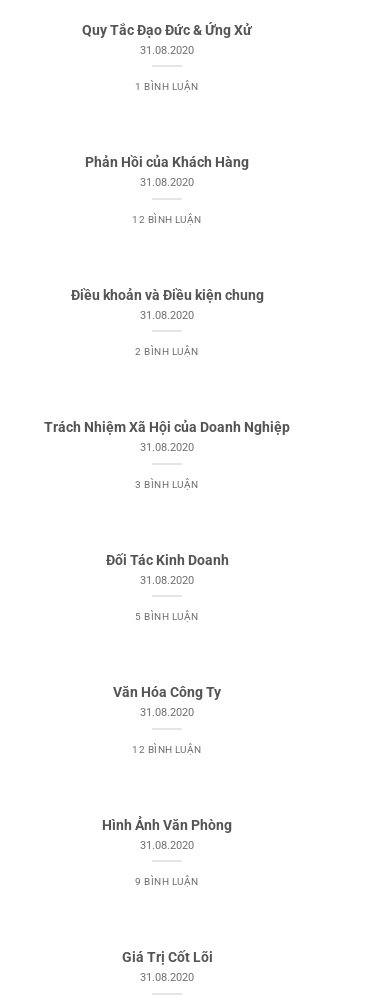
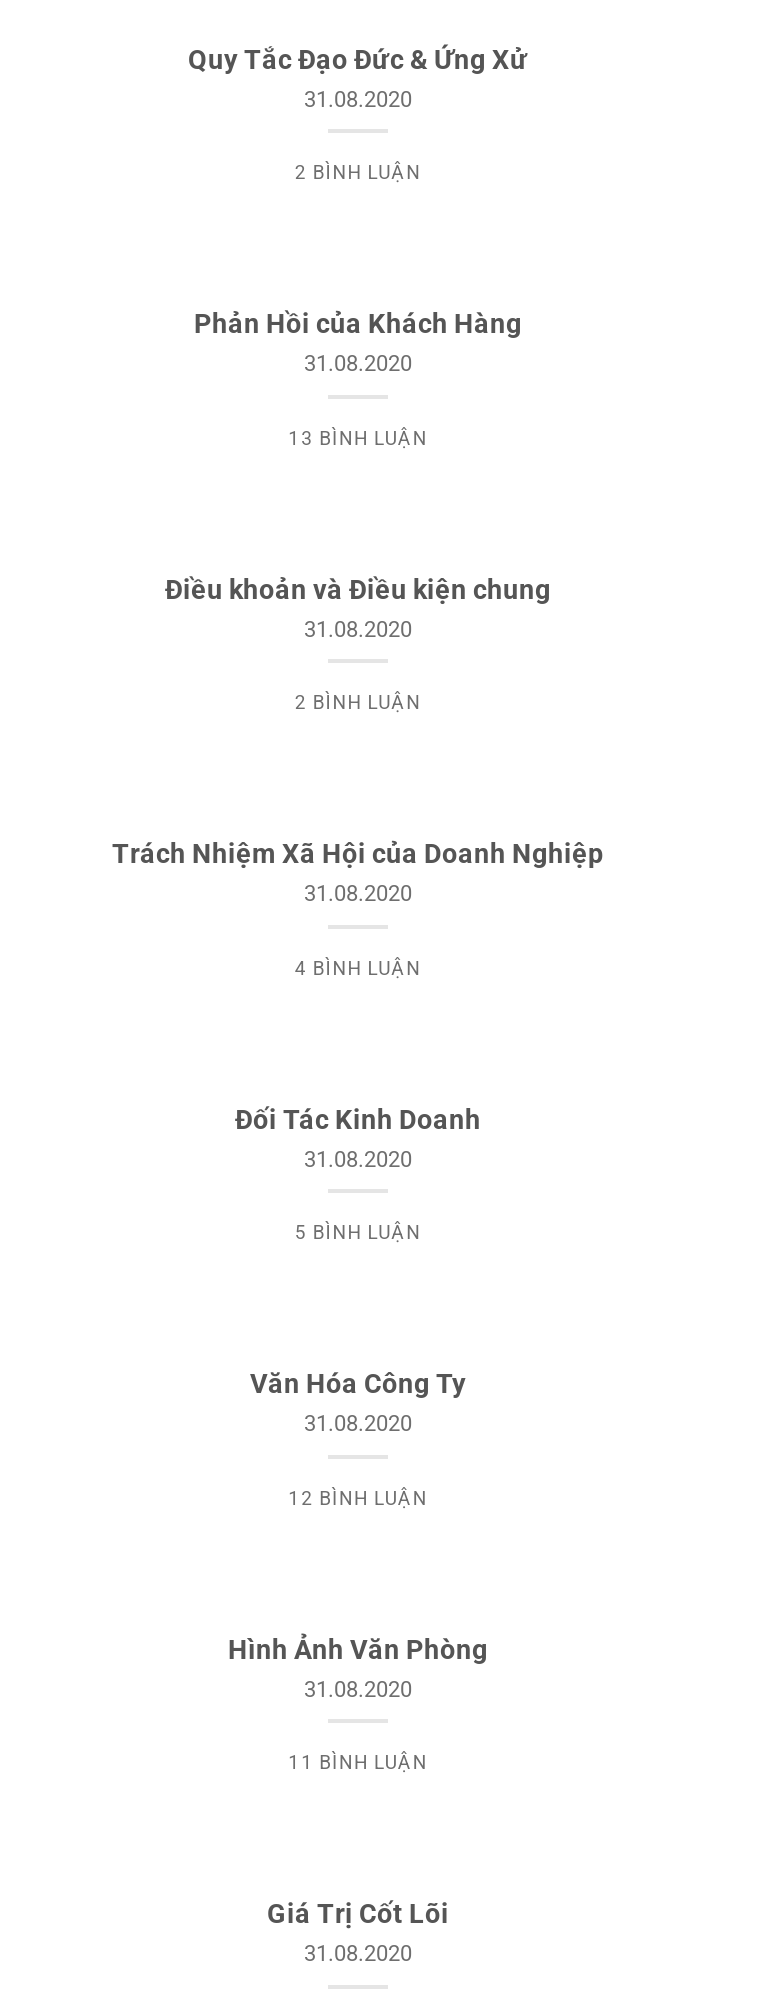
- 1 BÌNH LUẬN
+ 2 BÌNH LUẬN

- 12 BÌNH LUẬN
+ 13 BÌNH LUẬN

- 3 BÌNH LUẬN
+ 4 BÌNH LUẬN

- 9 BÌNH LUẬN
+ 11 BÌNH LUẬN
